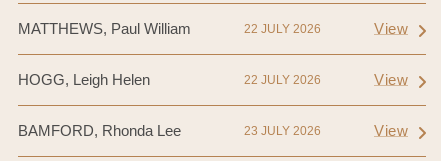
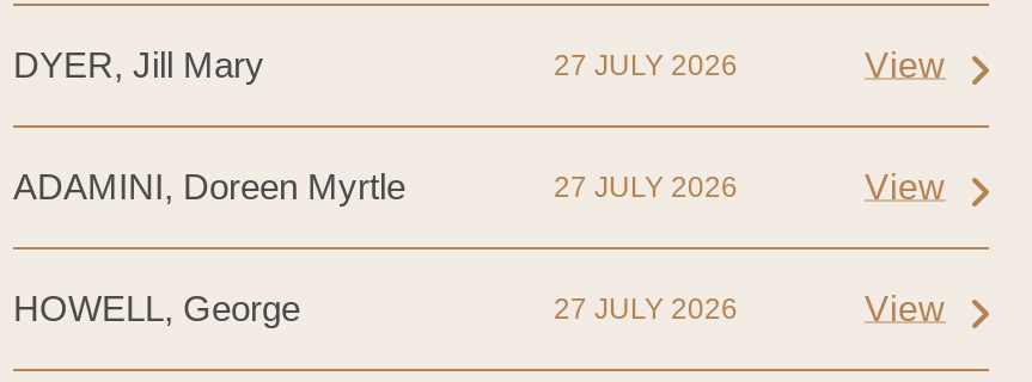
- MATTHEWS, Paul William
- 22 JULY 2026
+ DYER, Jill Mary
+ 27 JULY 2026

- HOGG, Leigh Helen
- 22 JULY 2026
+ ADAMINI, Doreen Myrtle
+ 27 JULY 2026

- BAMFORD, Rhonda Lee
- 23 JULY 2026
+ HOWELL, George
+ 27 JULY 2026
